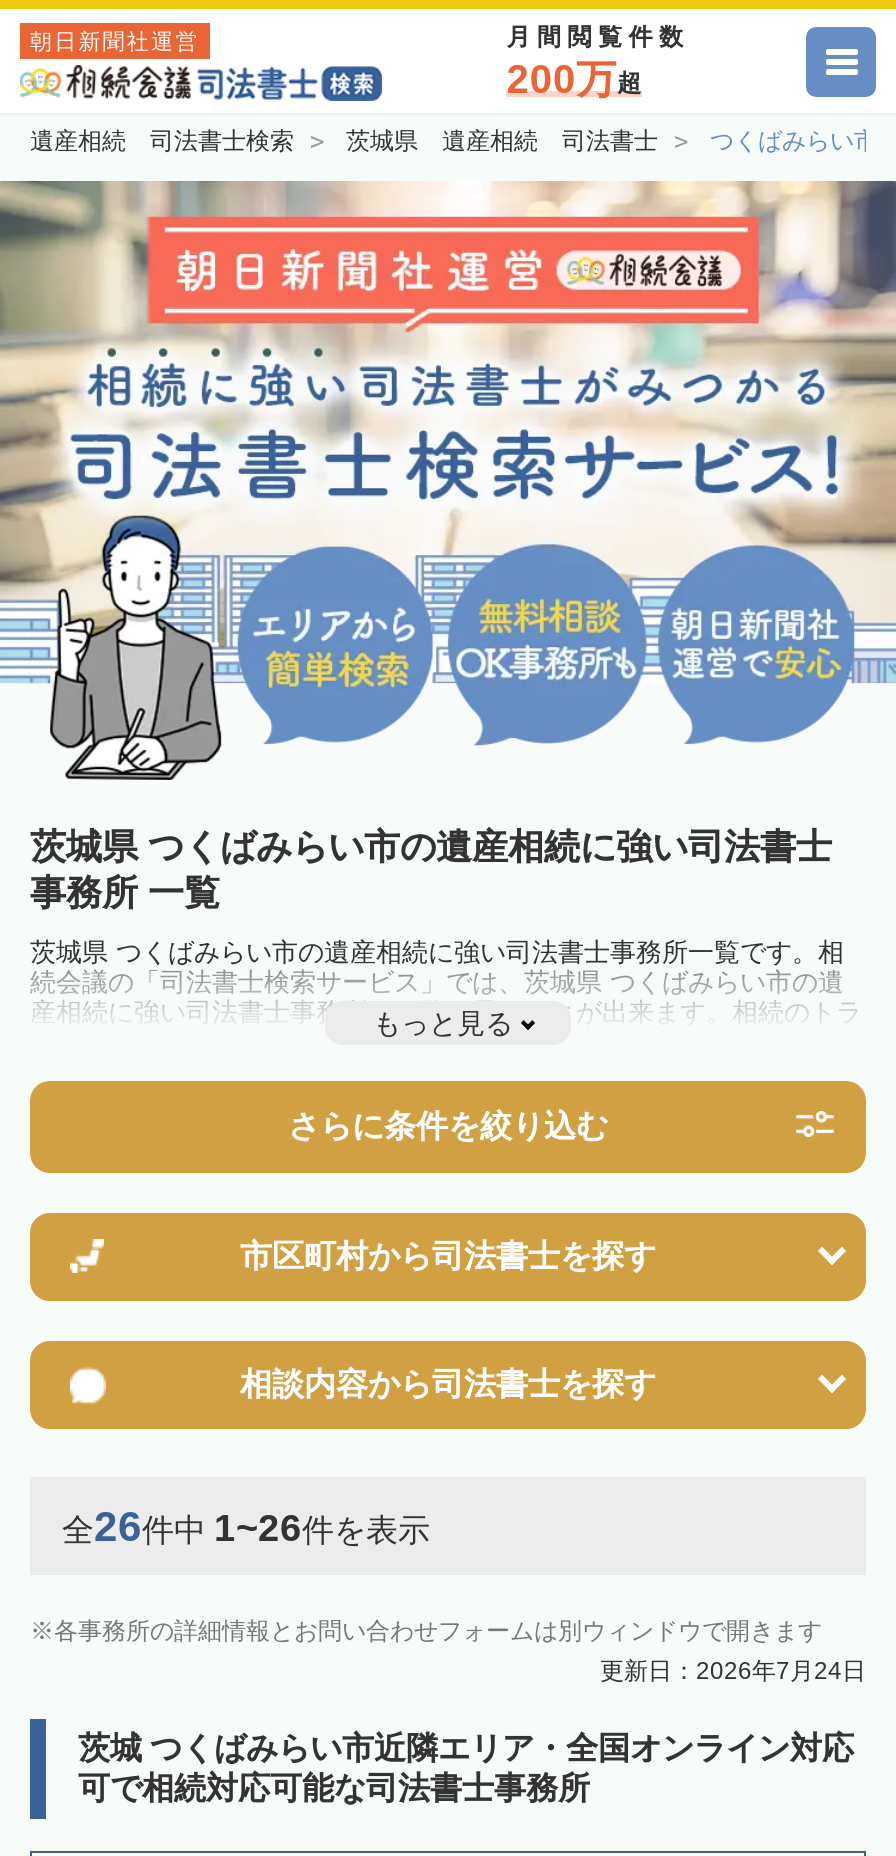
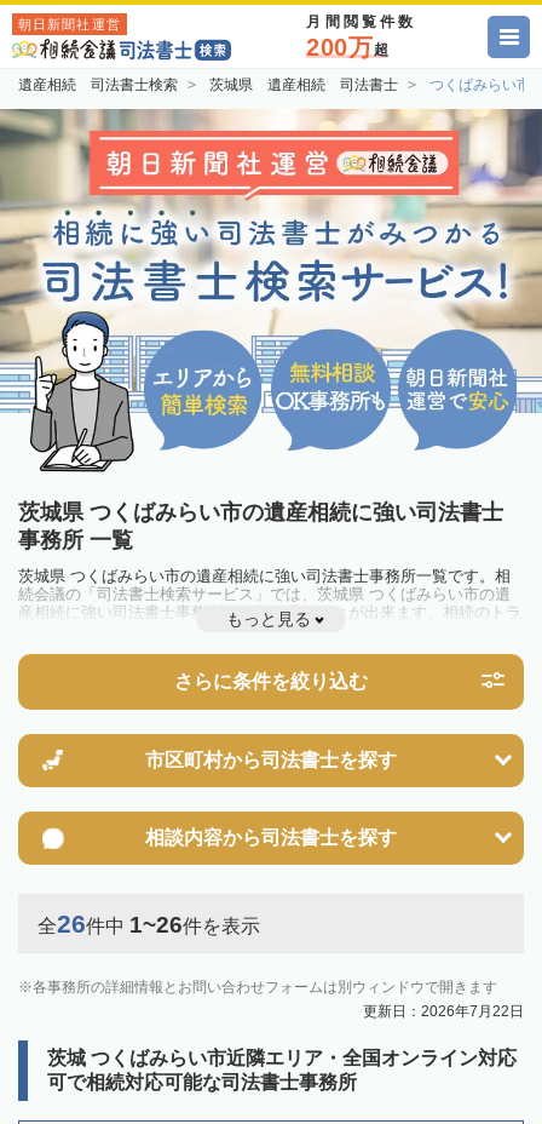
- 更新日：2026年7月24日
+ 更新日：2026年7月22日
